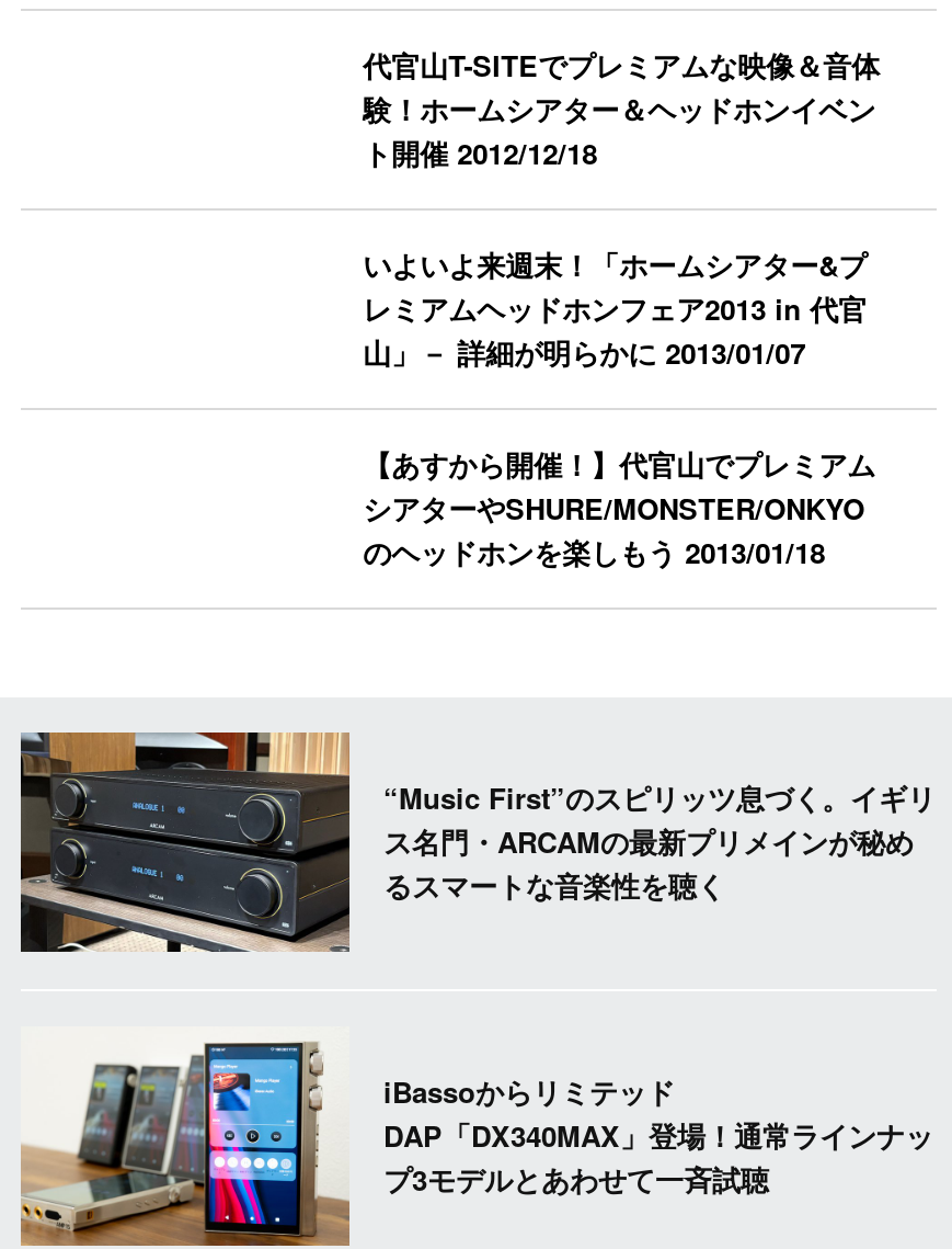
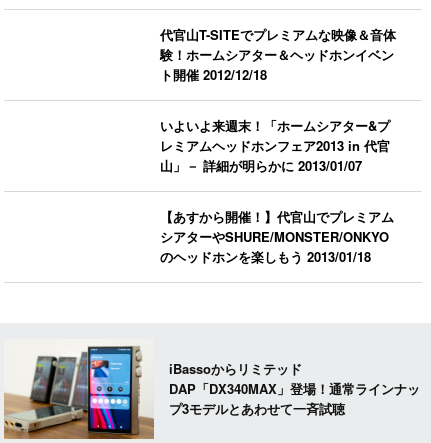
- [image]
- “Music First”のスピリッツ息づく。イギリ
- ス名門・ARCAMの最新プリメインが秘め
- るスマートな音楽性を聴く
